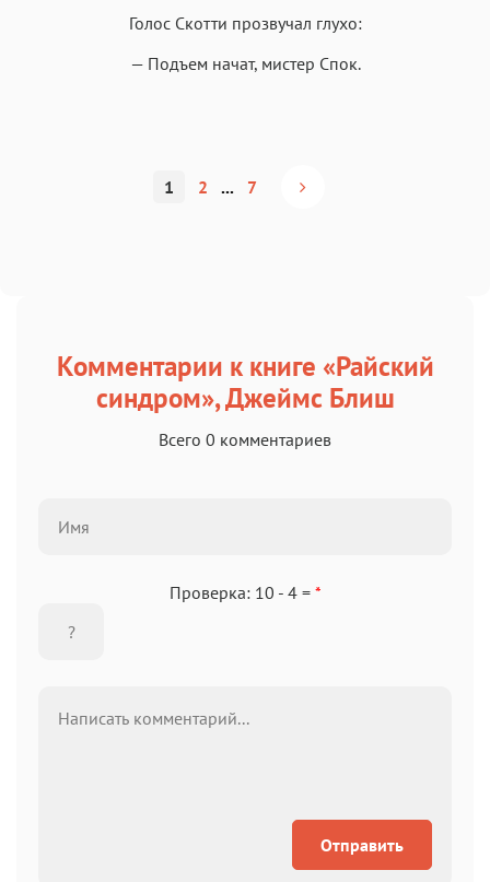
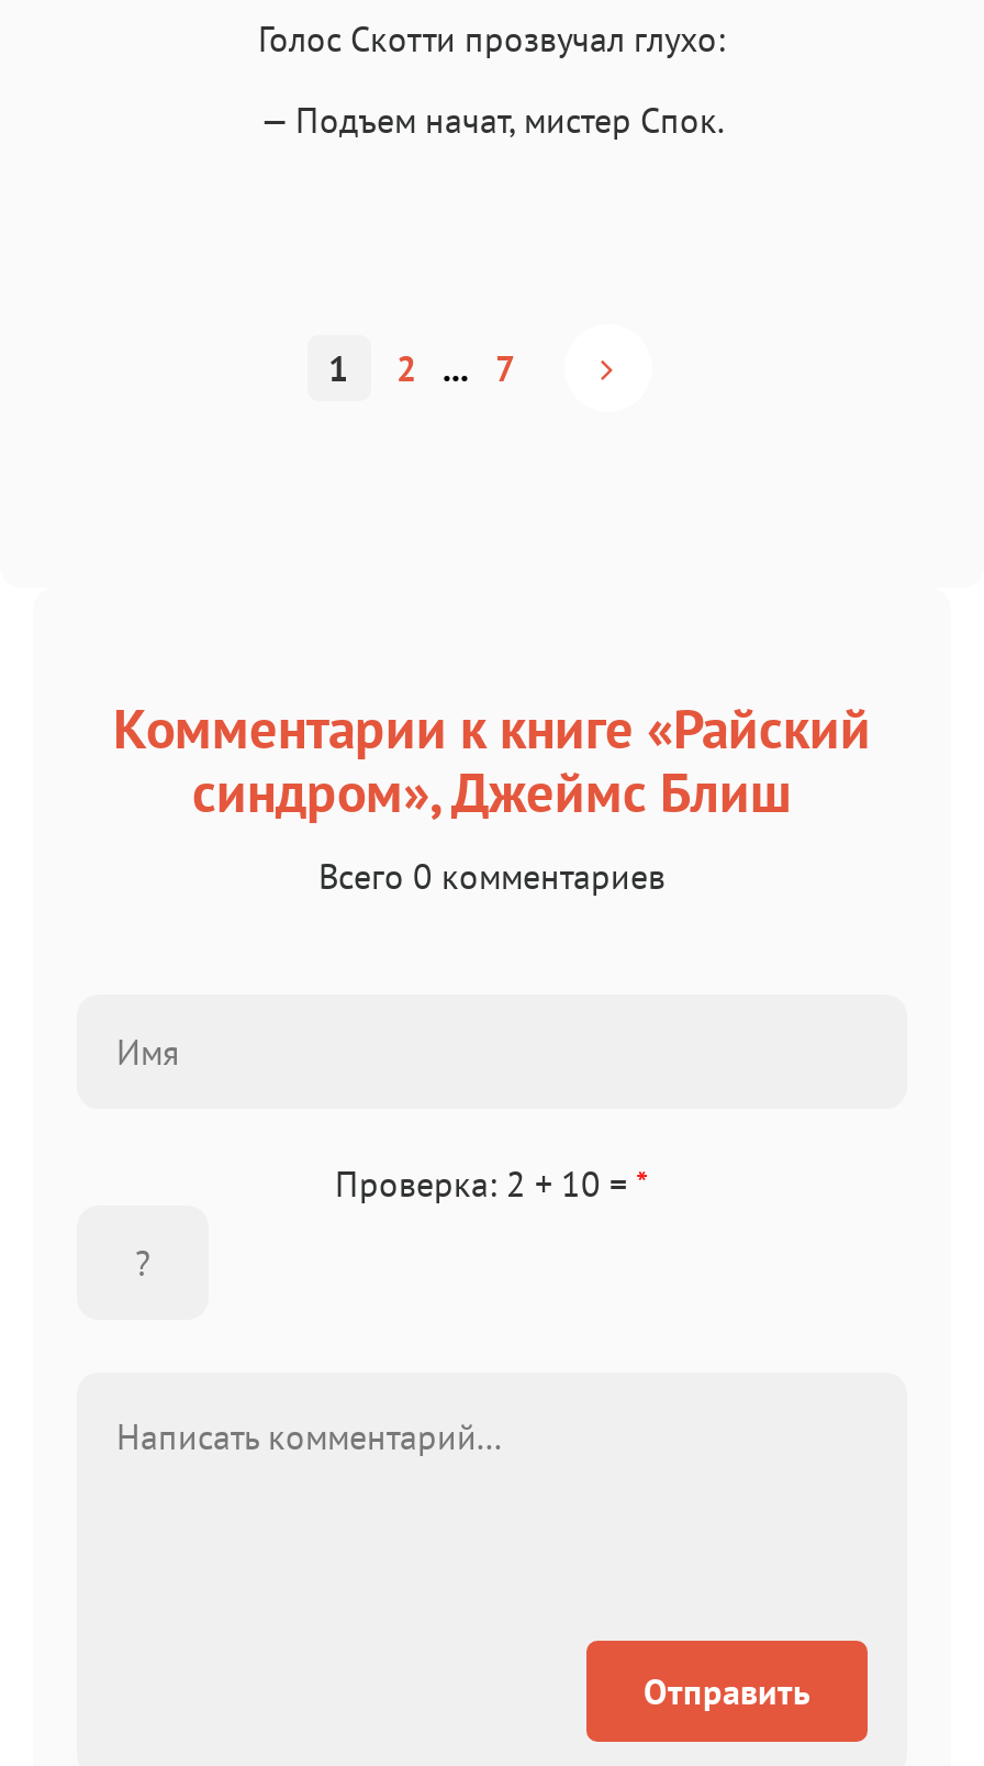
- Проверка: 10 - 4 = *
+ Проверка: 2 + 10 = *
